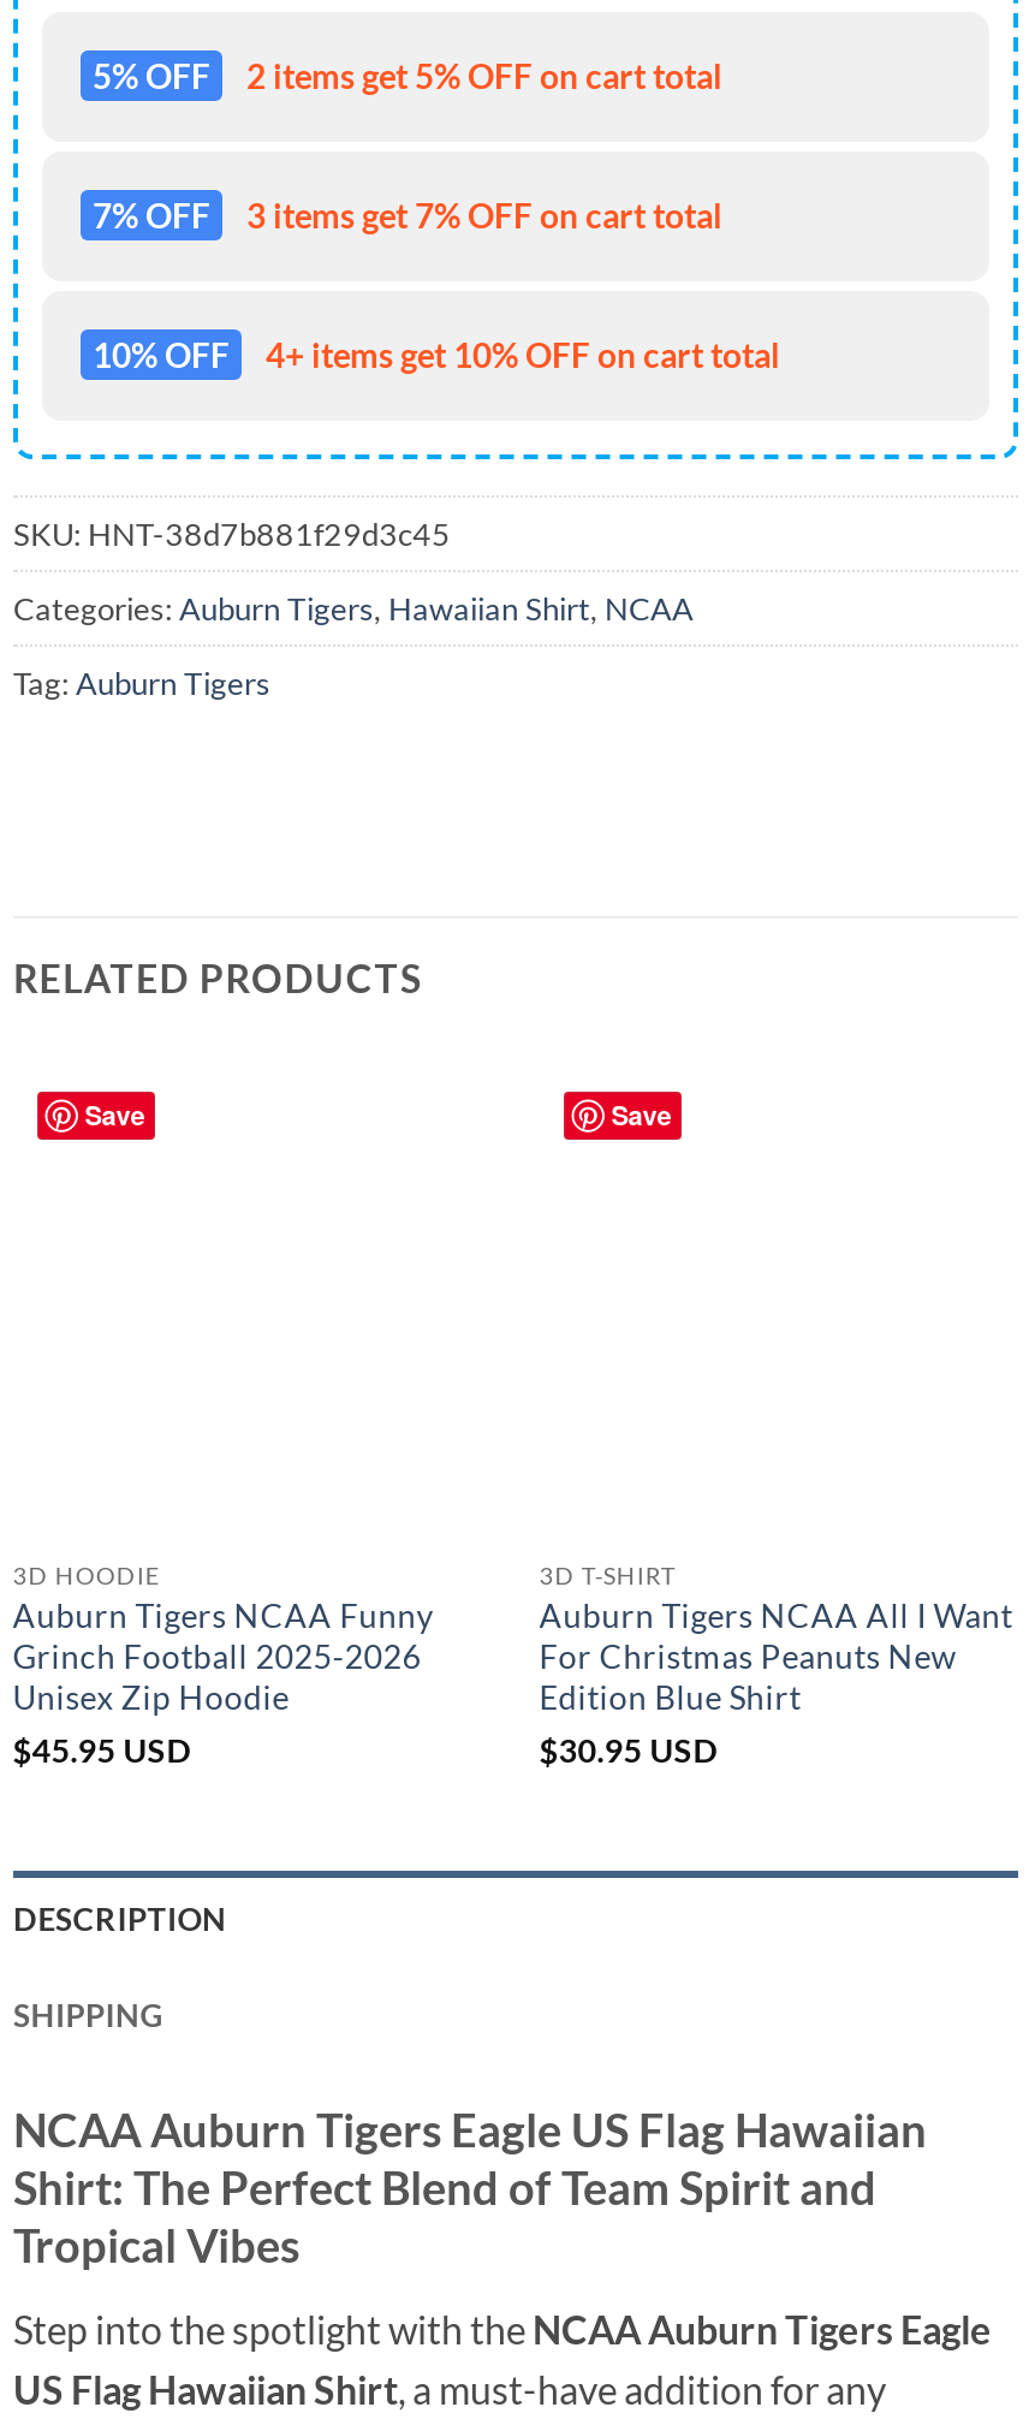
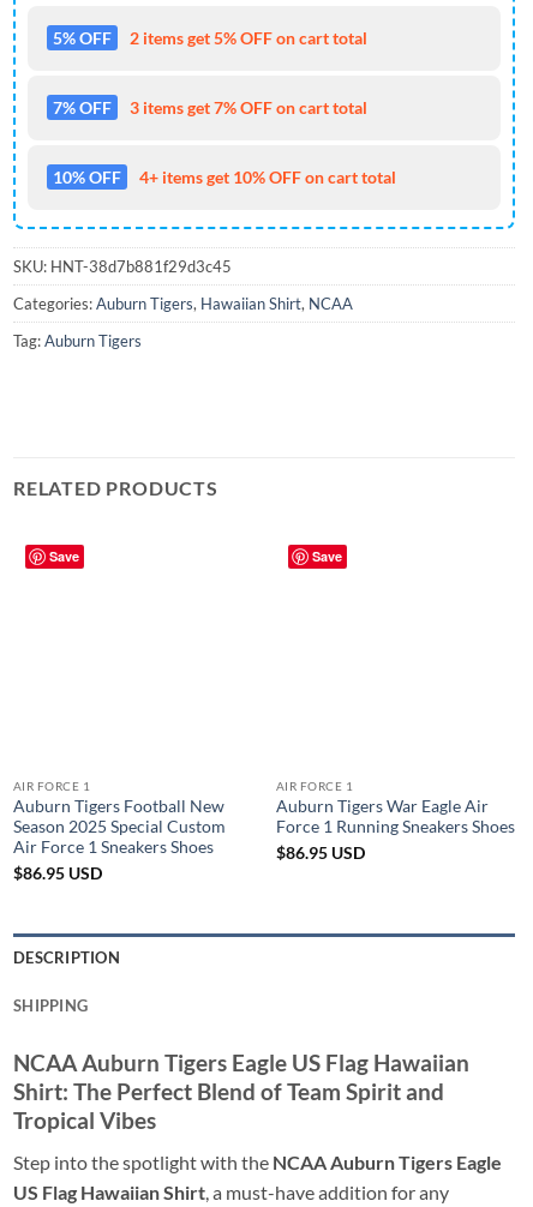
- 3D HOODIE
- Auburn Tigers NCAA Funny
- Grinch Football 2025-2026
- Unisex Zip Hoodie
- $45.95 USD
+ AIR FORCE 1
+ Auburn Tigers Football New
+ Season 2025 Special Custom
+ Air Force 1 Sneakers Shoes
+ $86.95 USD

- 3D T-SHIRT
- Auburn Tigers NCAA All I Want
- For Christmas Peanuts New
- Edition Blue Shirt
- $30.95 USD
+ AIR FORCE 1
+ Auburn Tigers War Eagle Air
+ Force 1 Running Sneakers Shoes
+ $86.95 USD
